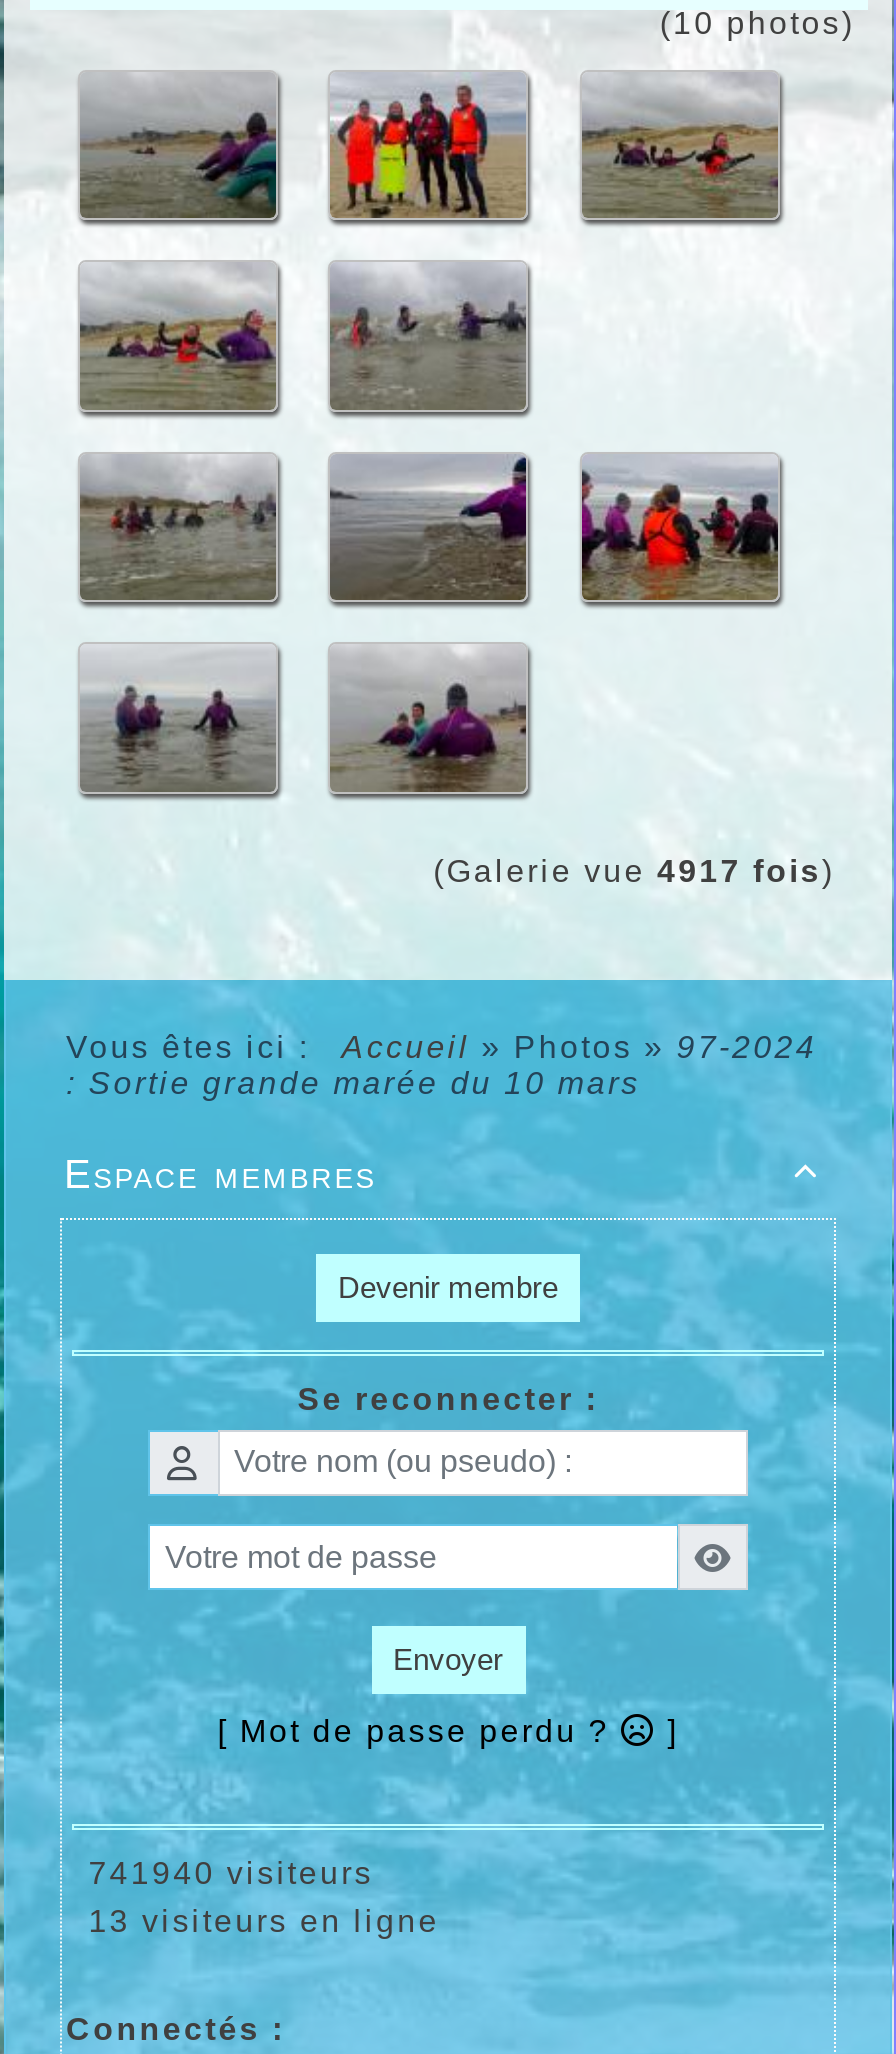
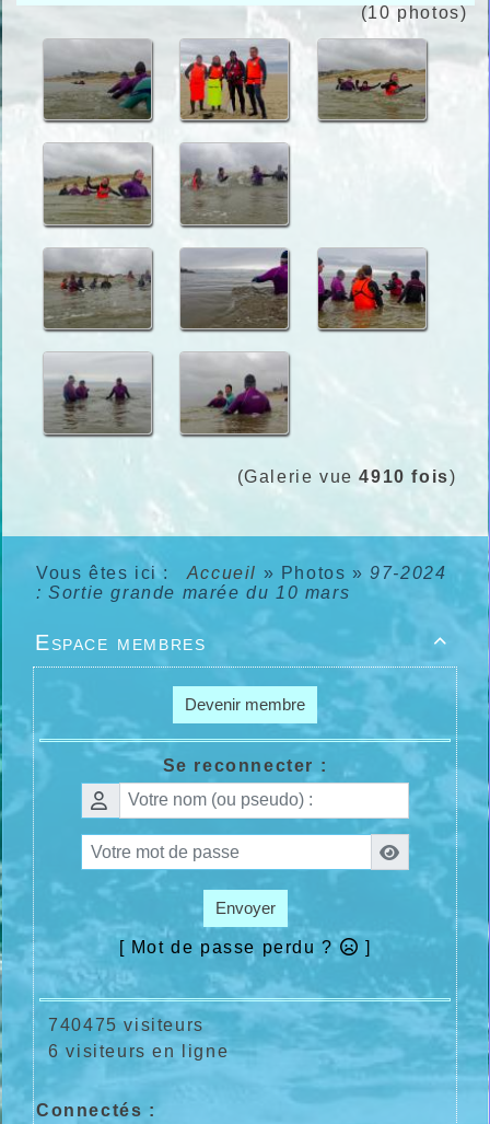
- (Galerie vue 4917 fois)
+ (Galerie vue 4910 fois)

- 741940 visiteurs
+ 740475 visiteurs

- 13 visiteurs en ligne
+ 6 visiteurs en ligne
